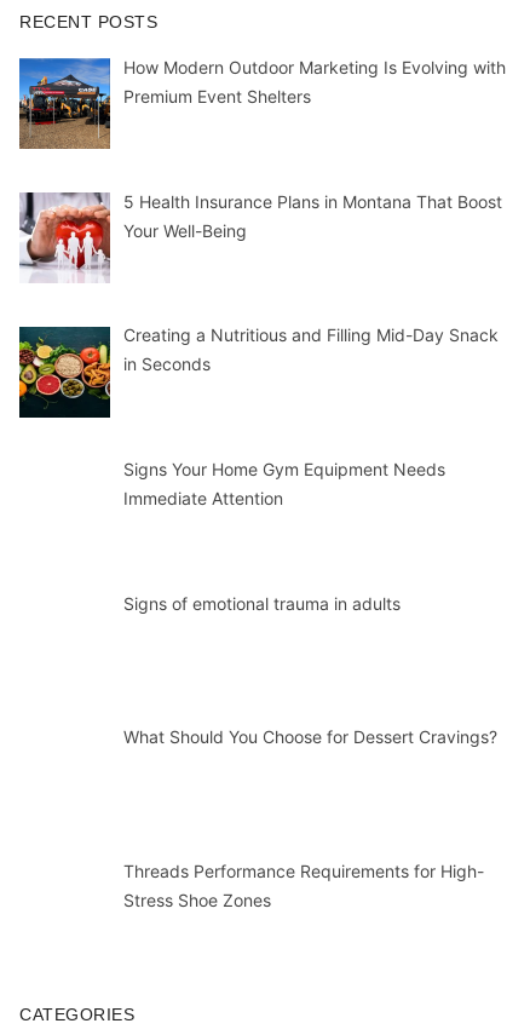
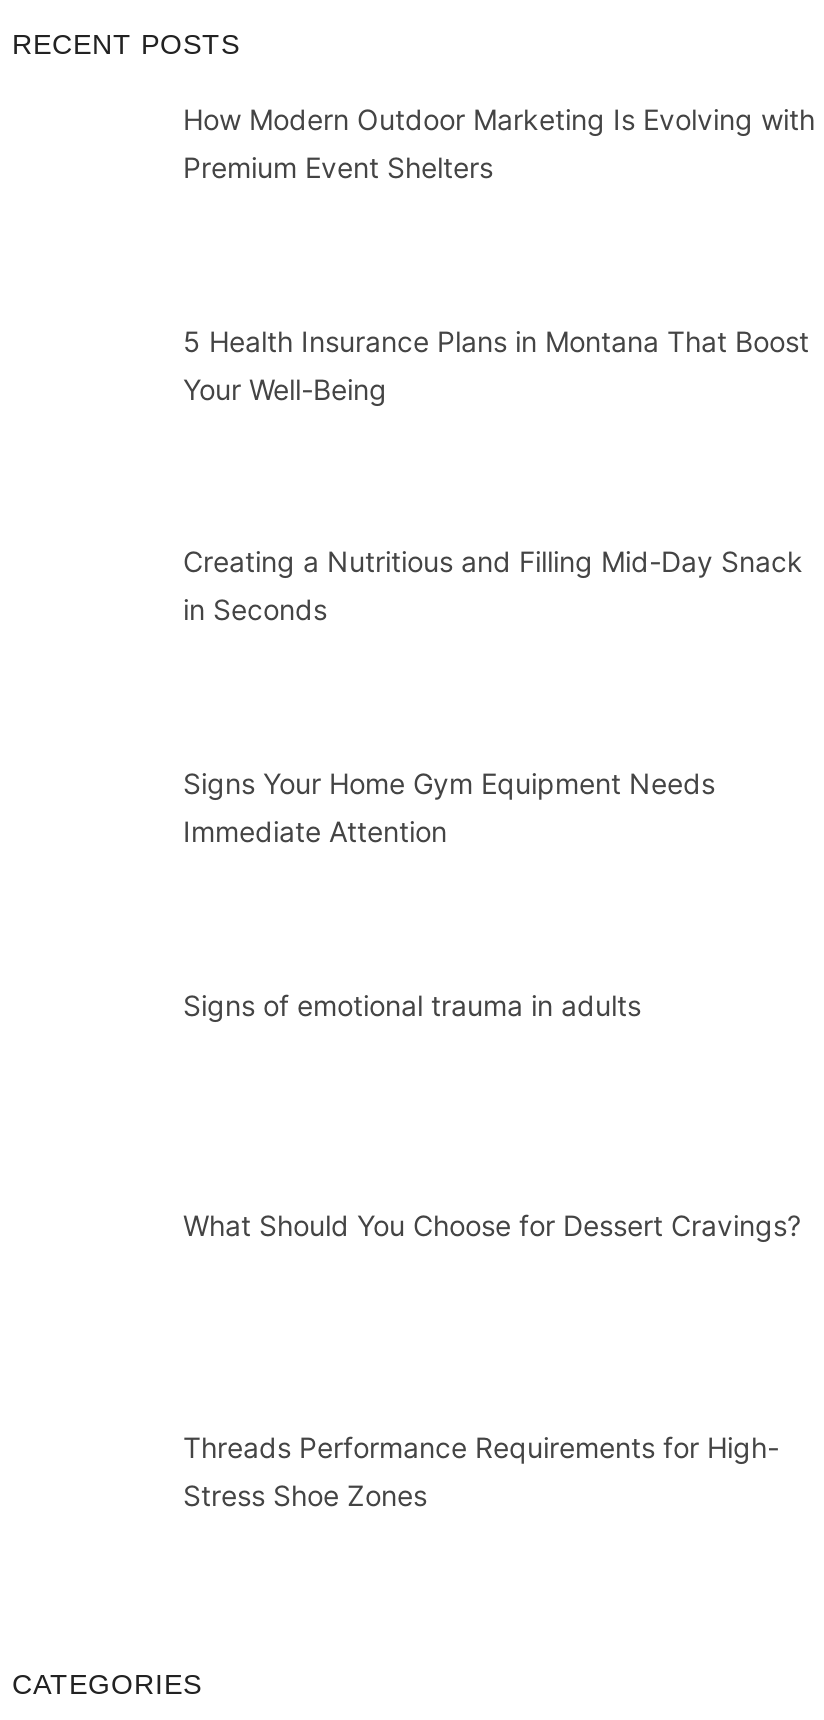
- [image]

- [image]

- [image]
